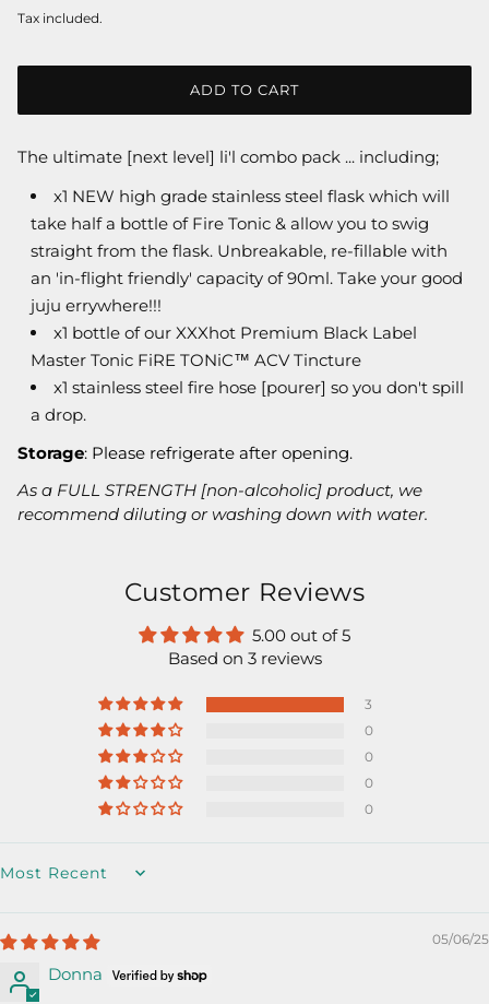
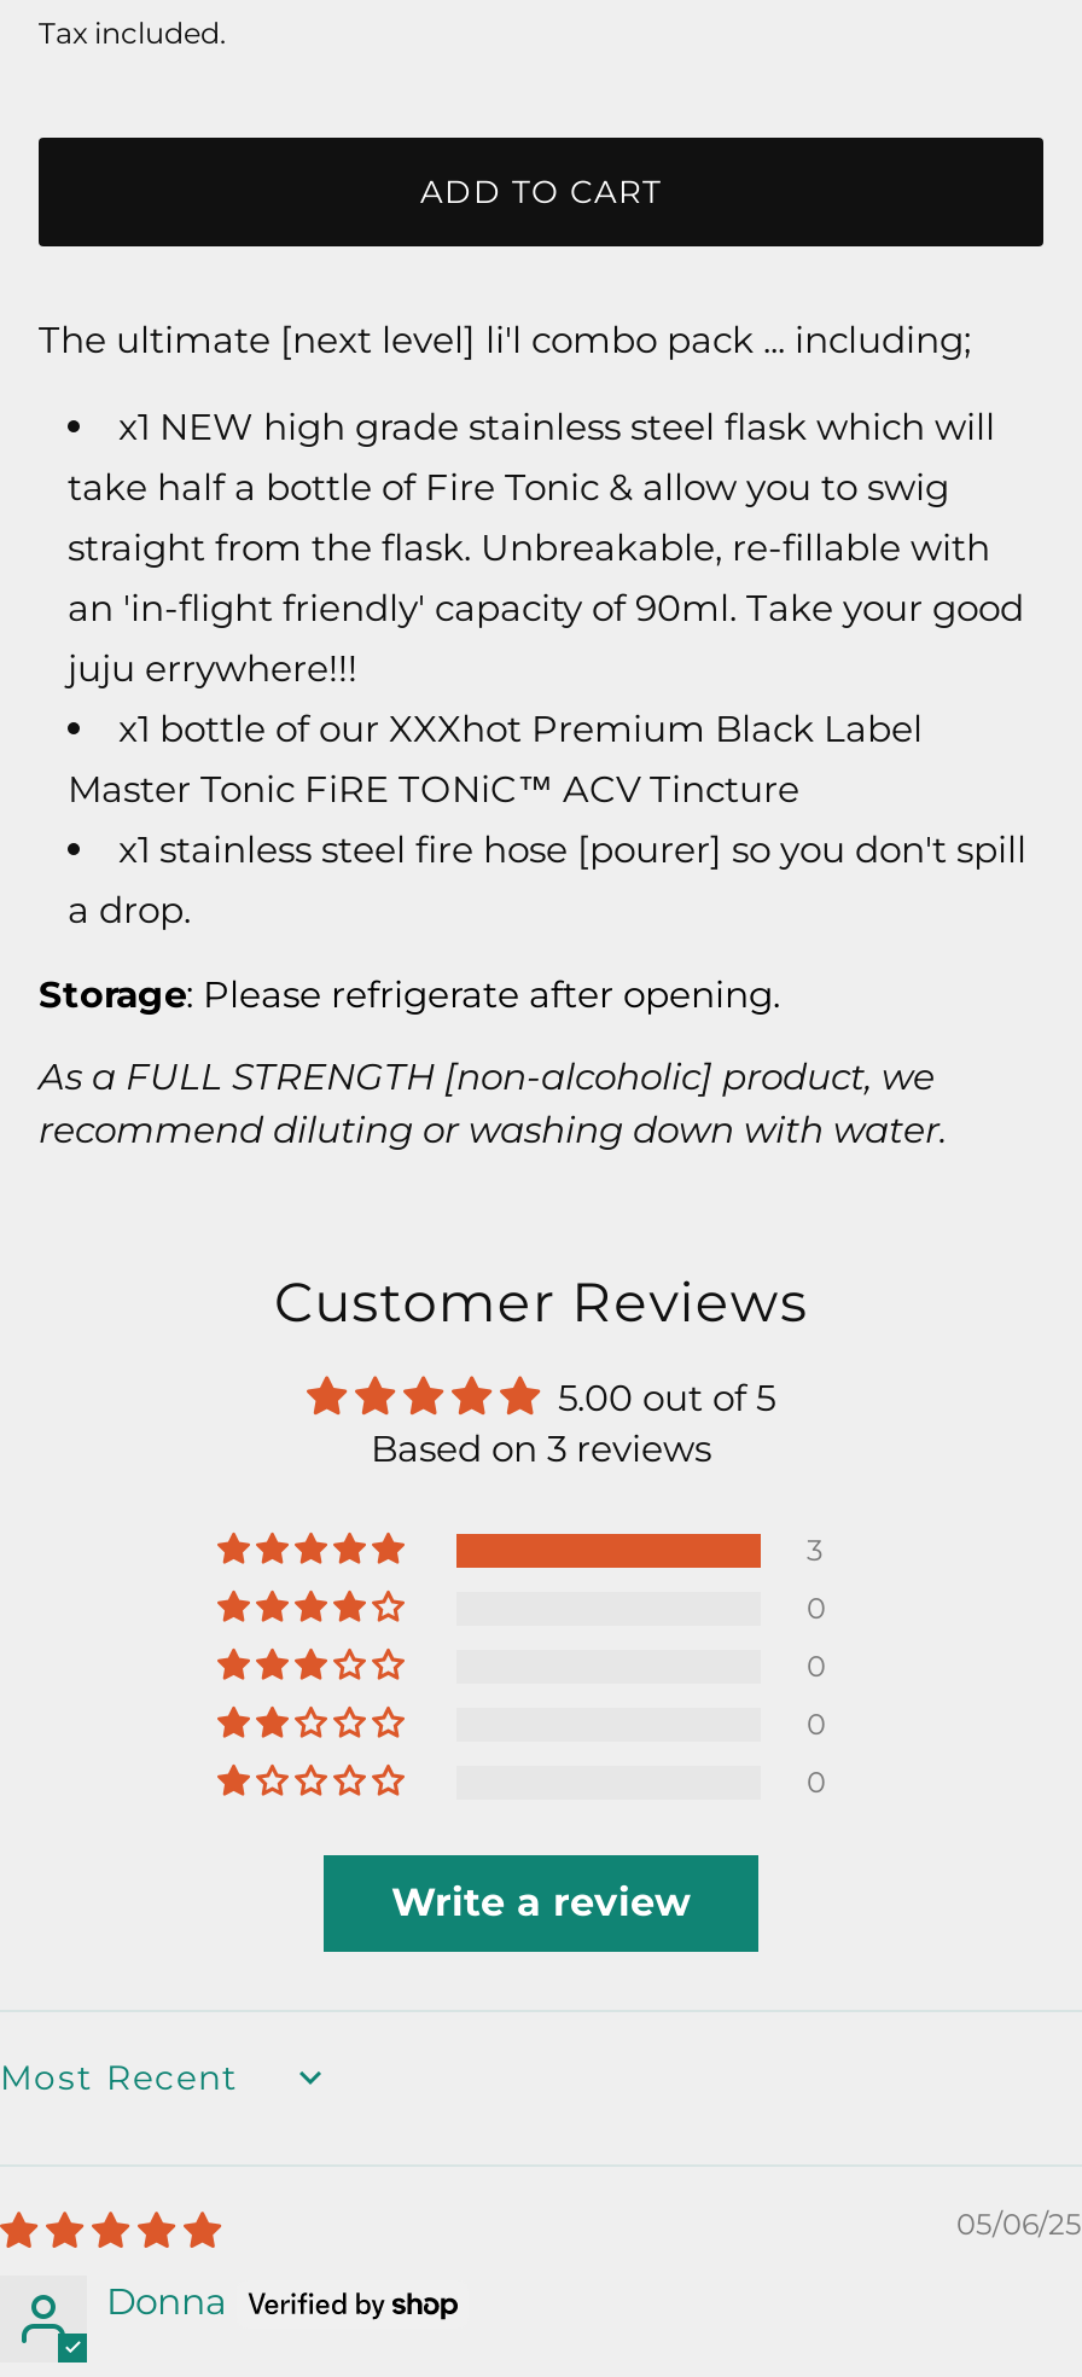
+ Write a review
